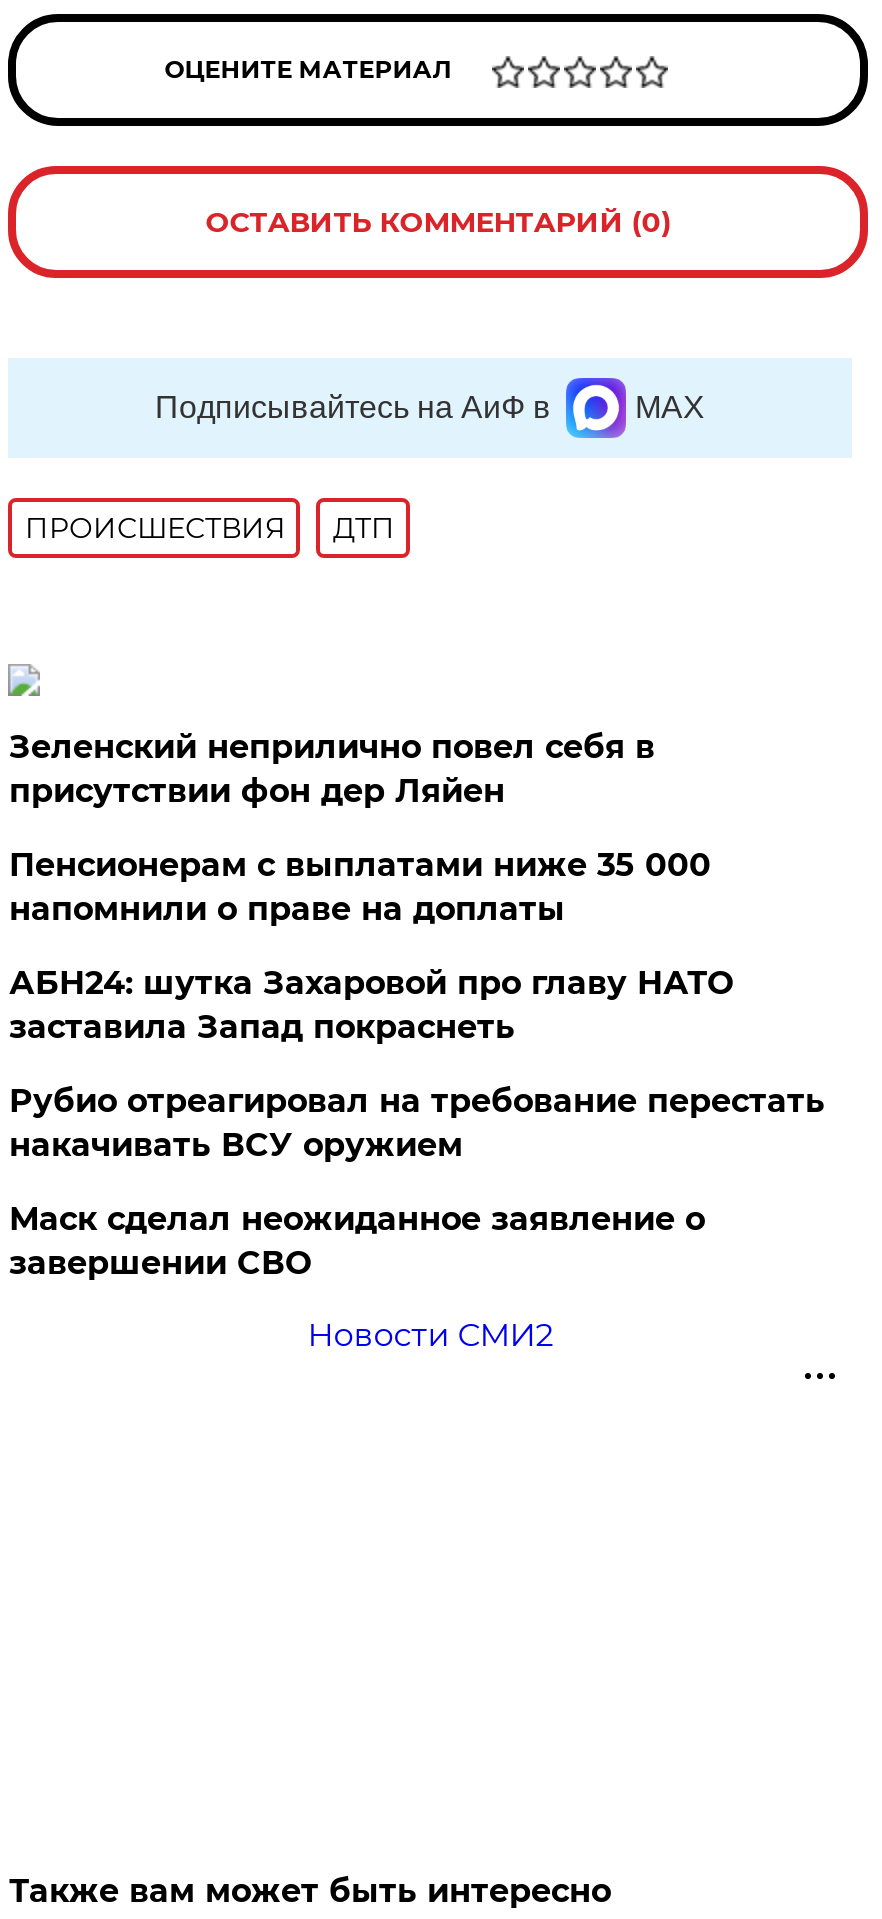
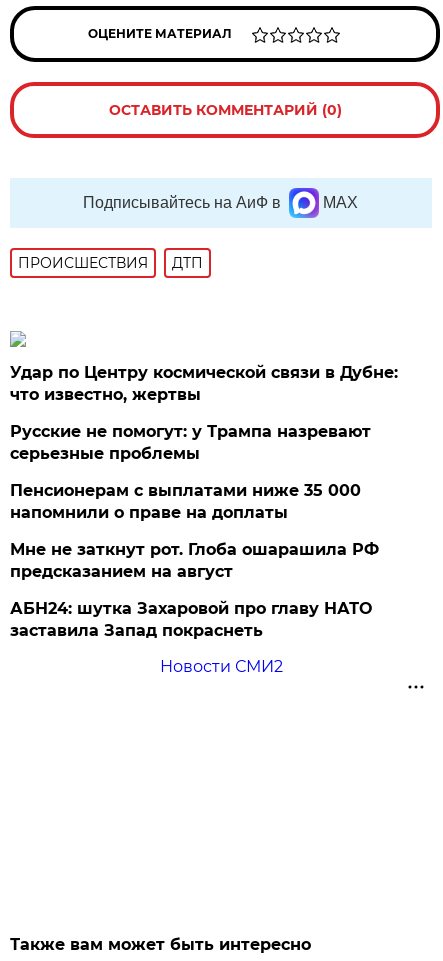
- Зеленский неприлично повел cебя в
- присутствии фон дер Ляйен
+ Удар по Центру космической связи в Дубне:
+ что известно, жертвы
+ Русские не помогут: у Трампа назревают
+ серьезные проблемы

moved down: Пенсионерам с выплатами ниже 35 000 | напомнили о праве на доплаты

+ Мне не заткнут рот. Глоба ошарашила РФ
+ предсказанием на август

moved down: АБН24: шутка Захаровой про главу НАТО | заставила Запад покраснеть

- Рубио отреагировал на требование перестать
- накачивать ВСУ оружием
- Маск сделал неожиданное заявление о
- завершении СВО
